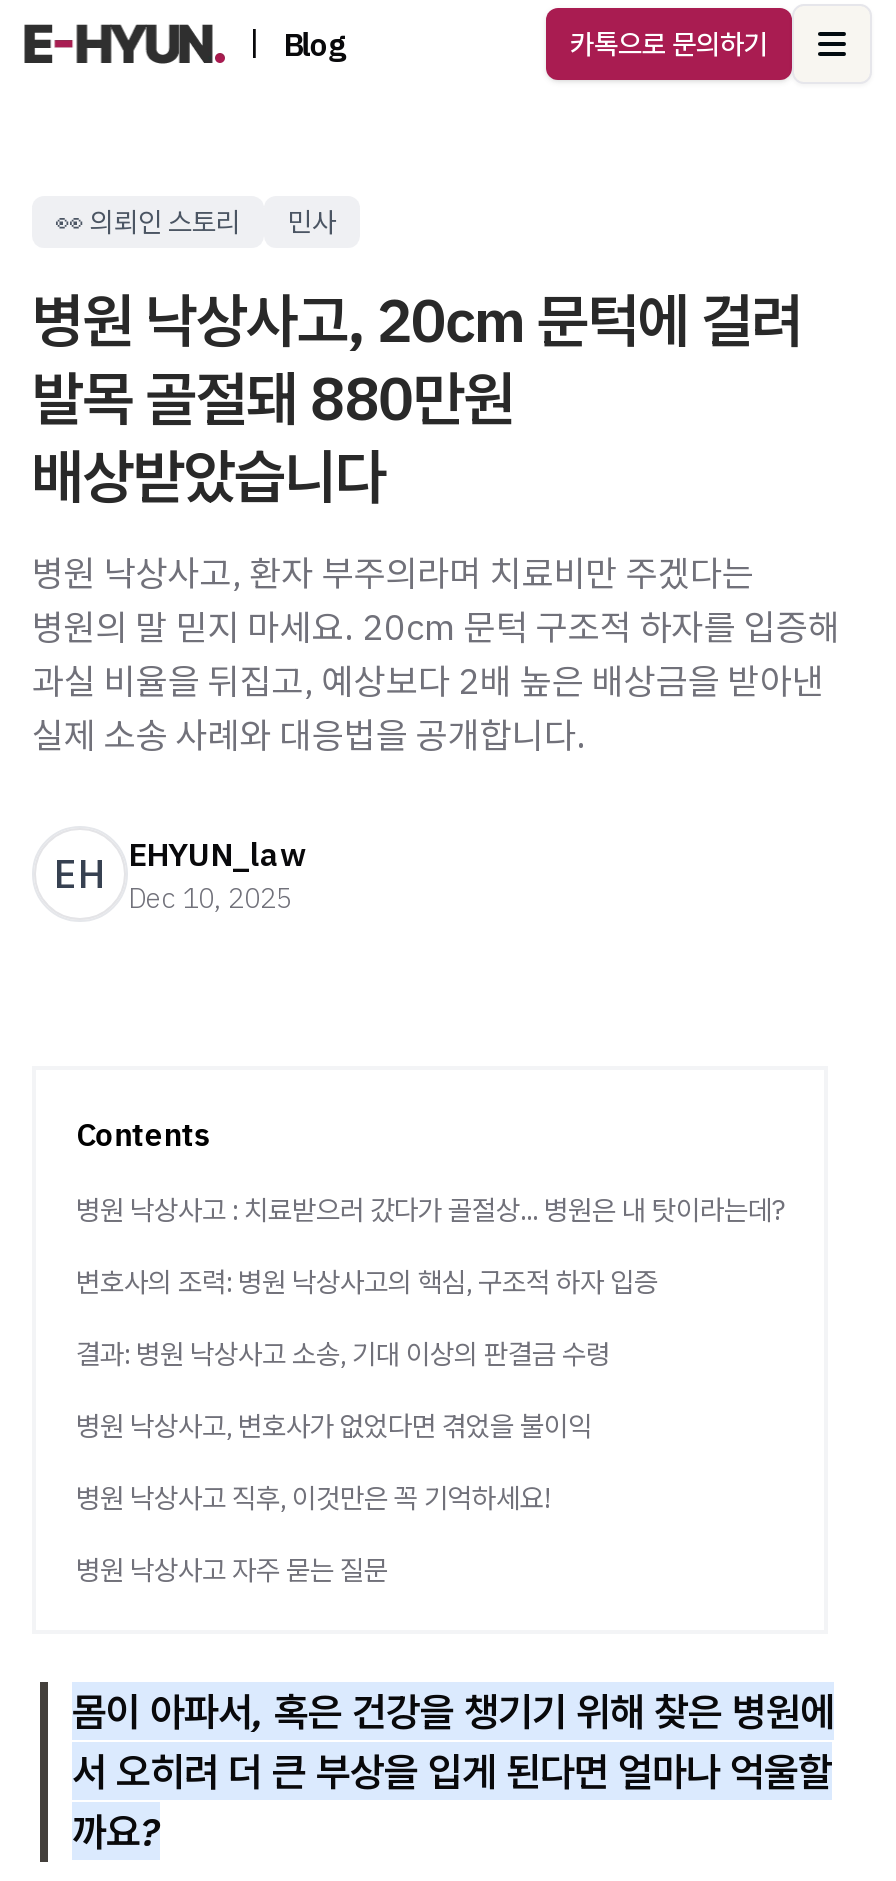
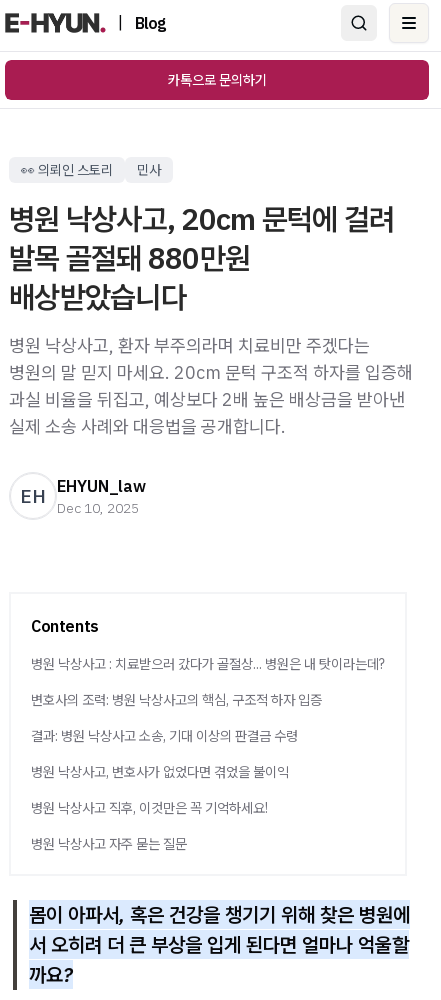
moved down: 카톡으로 문의하기
